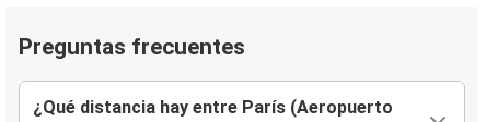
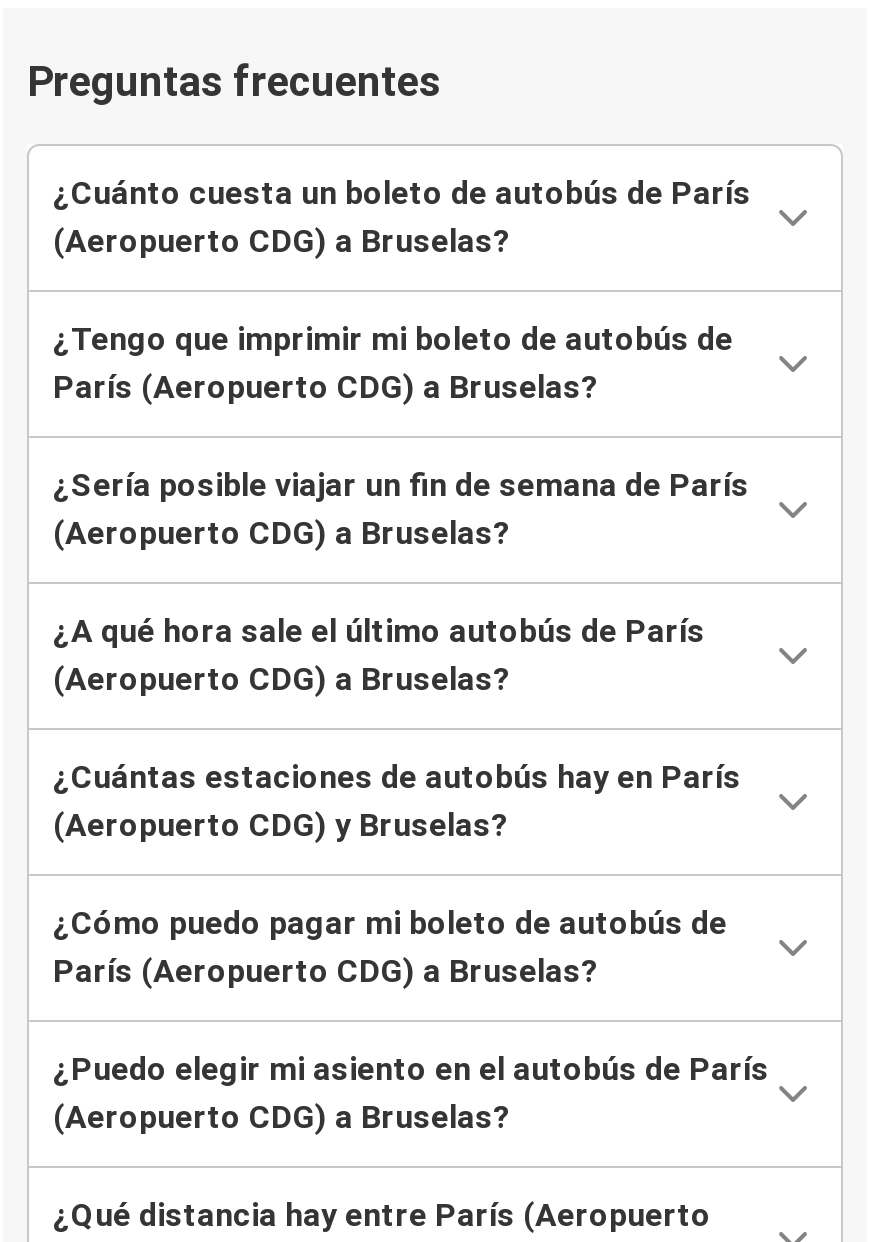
+ ¿Cuánto cuesta un boleto de autobús de París
+ (Aeropuerto CDG) a Bruselas?
+ ¿Tengo que imprimir mi boleto de autobús de
+ París (Aeropuerto CDG) a Bruselas?
+ ¿Sería posible viajar un fin de semana de París
+ (Aeropuerto CDG) a Bruselas?
+ ¿A qué hora sale el último autobús de París
+ (Aeropuerto CDG) a Bruselas?
+ ¿Cuántas estaciones de autobús hay en París
+ (Aeropuerto CDG) y Bruselas?
+ ¿Cómo puedo pagar mi boleto de autobús de
+ París (Aeropuerto CDG) a Bruselas?
+ ¿Puedo elegir mi asiento en el autobús de París
+ (Aeropuerto CDG) a Bruselas?
